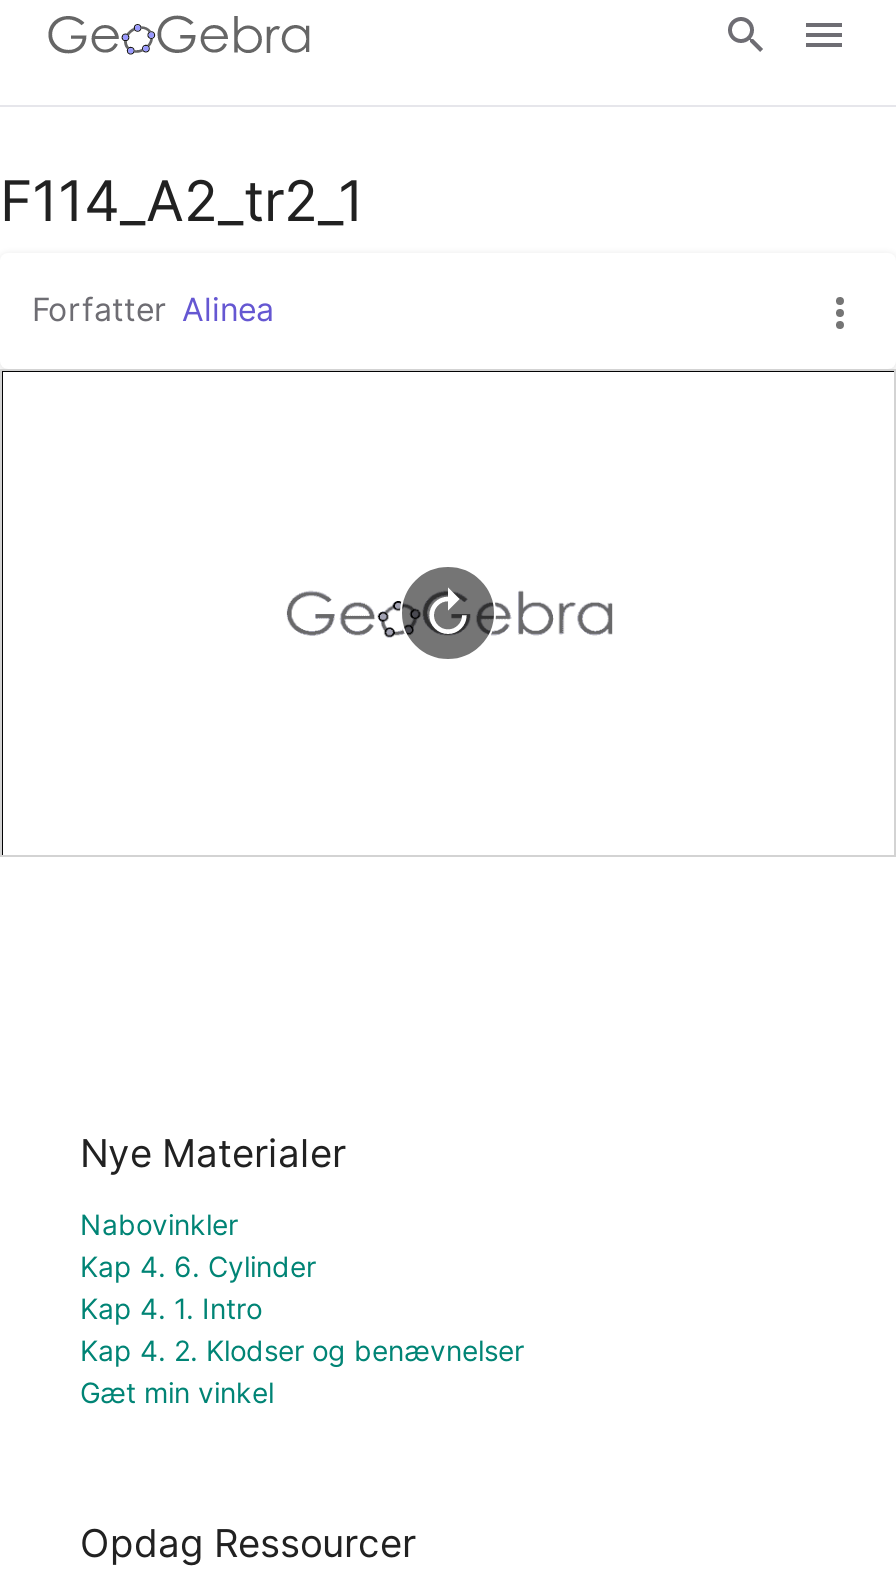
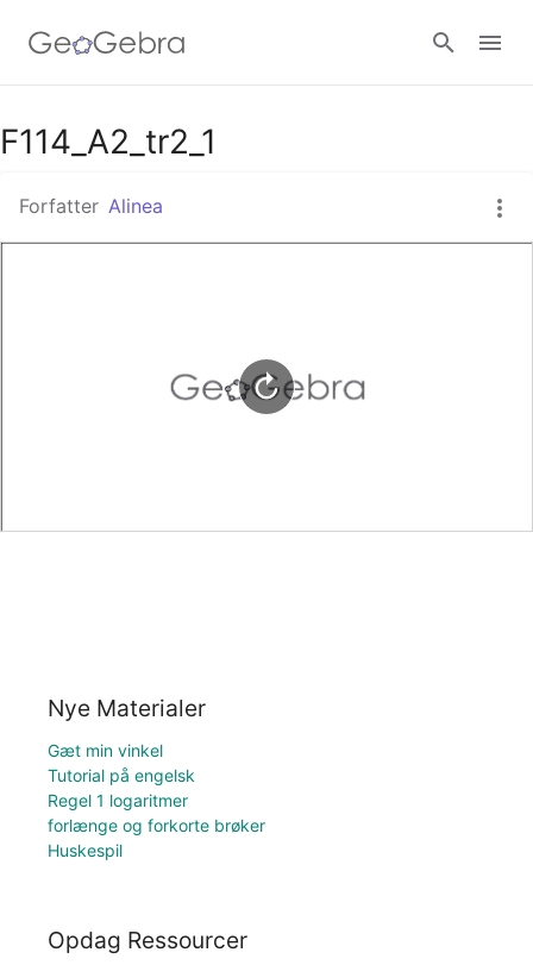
- Nabovinkler
- Kap 4. 6. Cylinder
- Kap 4. 1. Intro
- Kap 4. 2. Klodser og benævnelser

moved up: Gæt min vinkel

+ Tutorial på engelsk
+ Regel 1 logaritmer
+ forlænge og forkorte brøker
+ Huskespil
